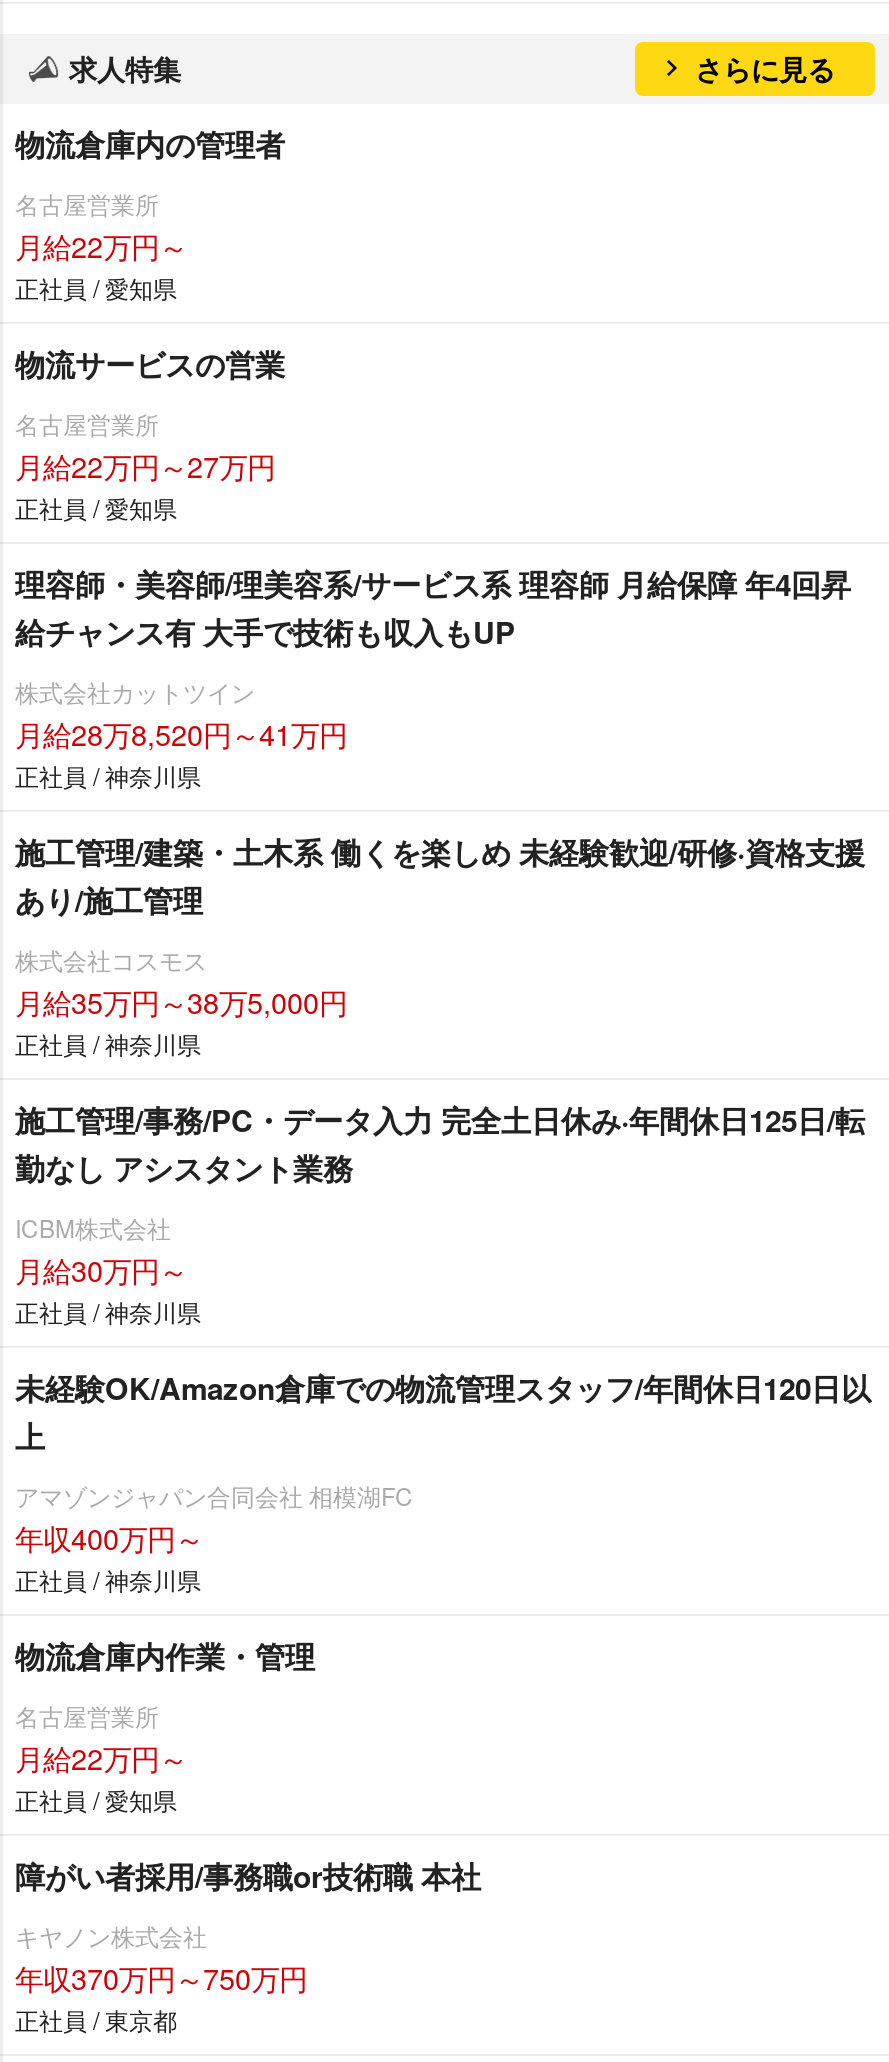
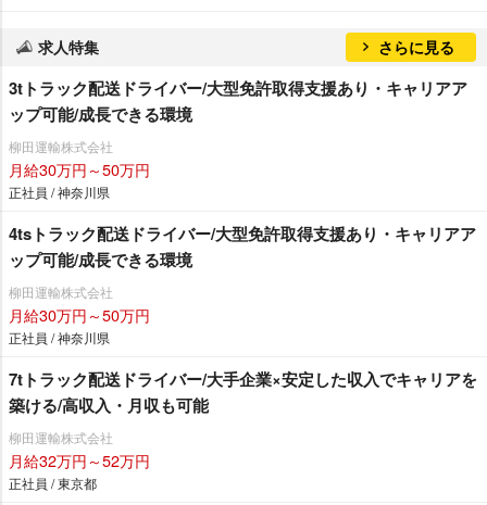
- 物流倉庫内の管理者
- 名古屋営業所
- 月給22万円～
- 正社員 / 愛知県
- 物流サービスの営業
- 名古屋営業所
- 月給22万円～27万円
- 正社員 / 愛知県
- 理容師・美容師/理美容系/サービス系 理容師 月給保障 年4回昇
- 給チャンス有 大手で技術も収入もUP
- 株式会社カットツイン
- 月給28万8,520円～41万円
+ 3tトラック配送ドライバー/大型免許取得支援あり・キャリアア
+ ップ可能/成長できる環境
+ 柳田運輸株式会社
+ 月給30万円～50万円

- 施工管理/建築・土木系 働くを楽しめ 未経験歓迎/研修·資格支援
- あり/施工管理
+ 4tsトラック配送ドライバー/大型免許取得支援あり・キャリアア
+ ップ可能/成長できる環境

- 株式会社コスモス
- 月給35万円～38万5,000円
+ 柳田運輸株式会社
+ 月給30万円～50万円

- 施工管理/事務/PC・データ入力 完全土日休み·年間休日125日/転
- 勤なし アシスタント業務
- ICBM株式会社
- 月給30万円～
- 正社員 / 神奈川県
- 未経験OK/Amazon倉庫での物流管理スタッフ/年間休日120日以
- 上
- アマゾンジャパン合同会社 相模湖FC
- 年収400万円～
- 正社員 / 神奈川県
- 物流倉庫内作業・管理
- 名古屋営業所
- 月給22万円～
- 正社員 / 愛知県
- 障がい者採用/事務職or技術職 本社
- キヤノン株式会社
- 年収370万円～750万円
+ 7tトラック配送ドライバー/大手企業×安定した収入でキャリアを
+ 築ける/高収入・月収も可能
+ 柳田運輸株式会社
+ 月給32万円～52万円
